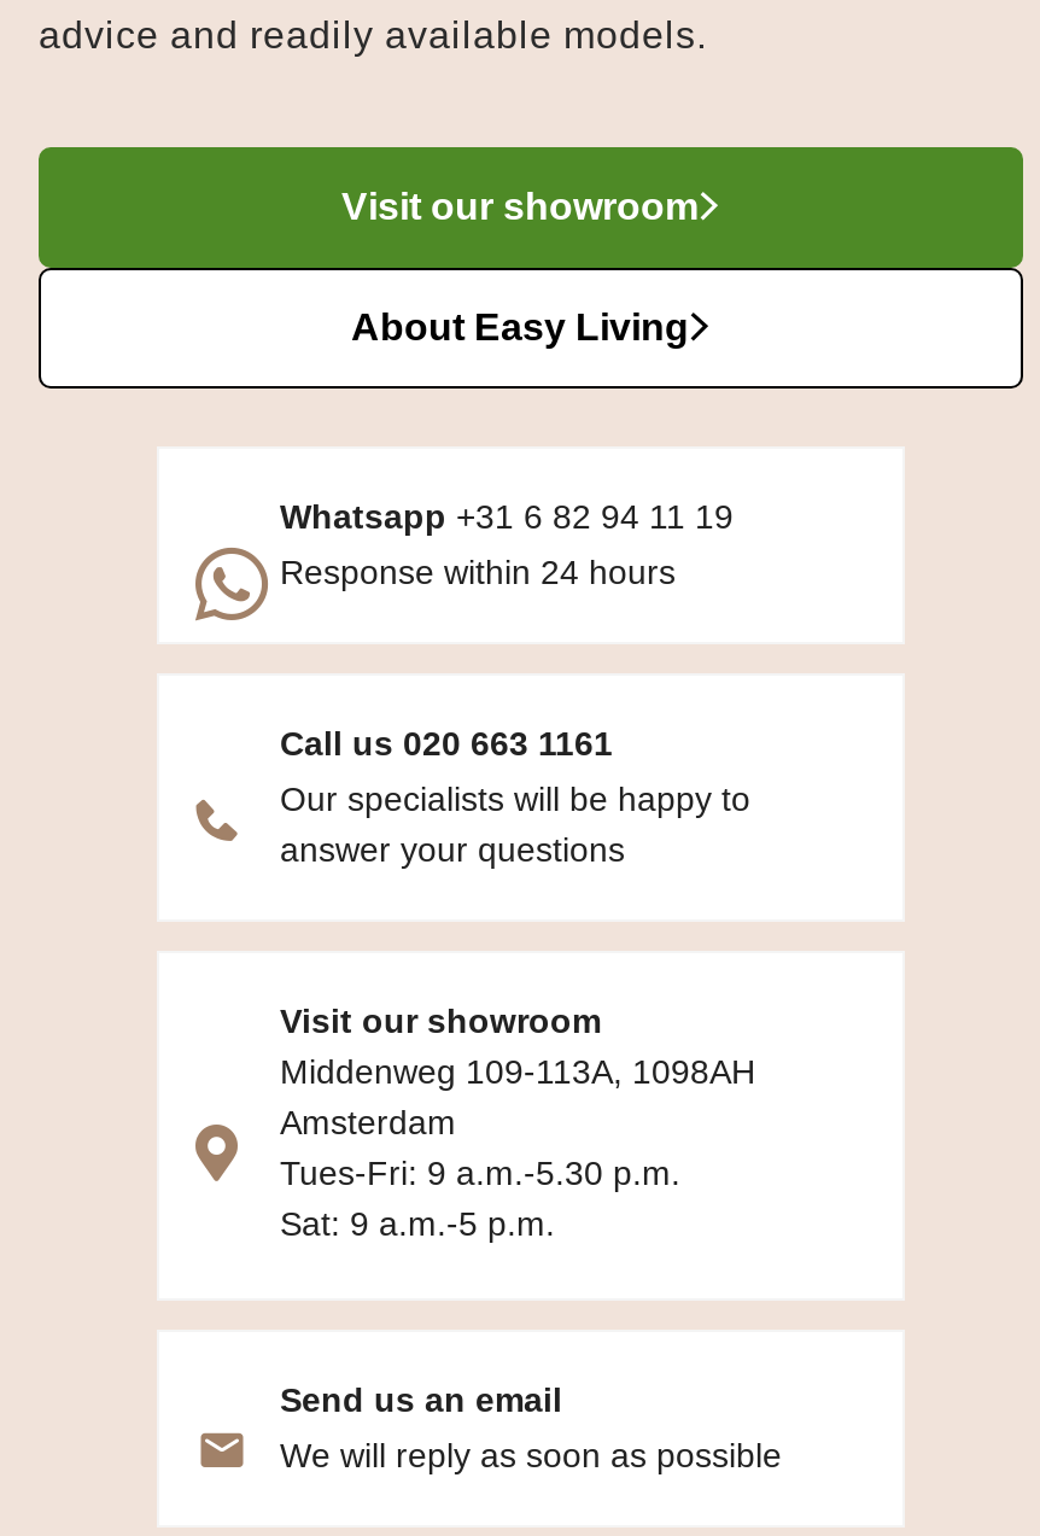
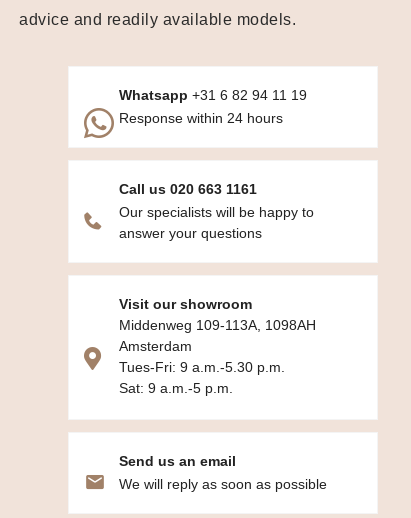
- [image]
- Visit our showroom
- About Easy Living
